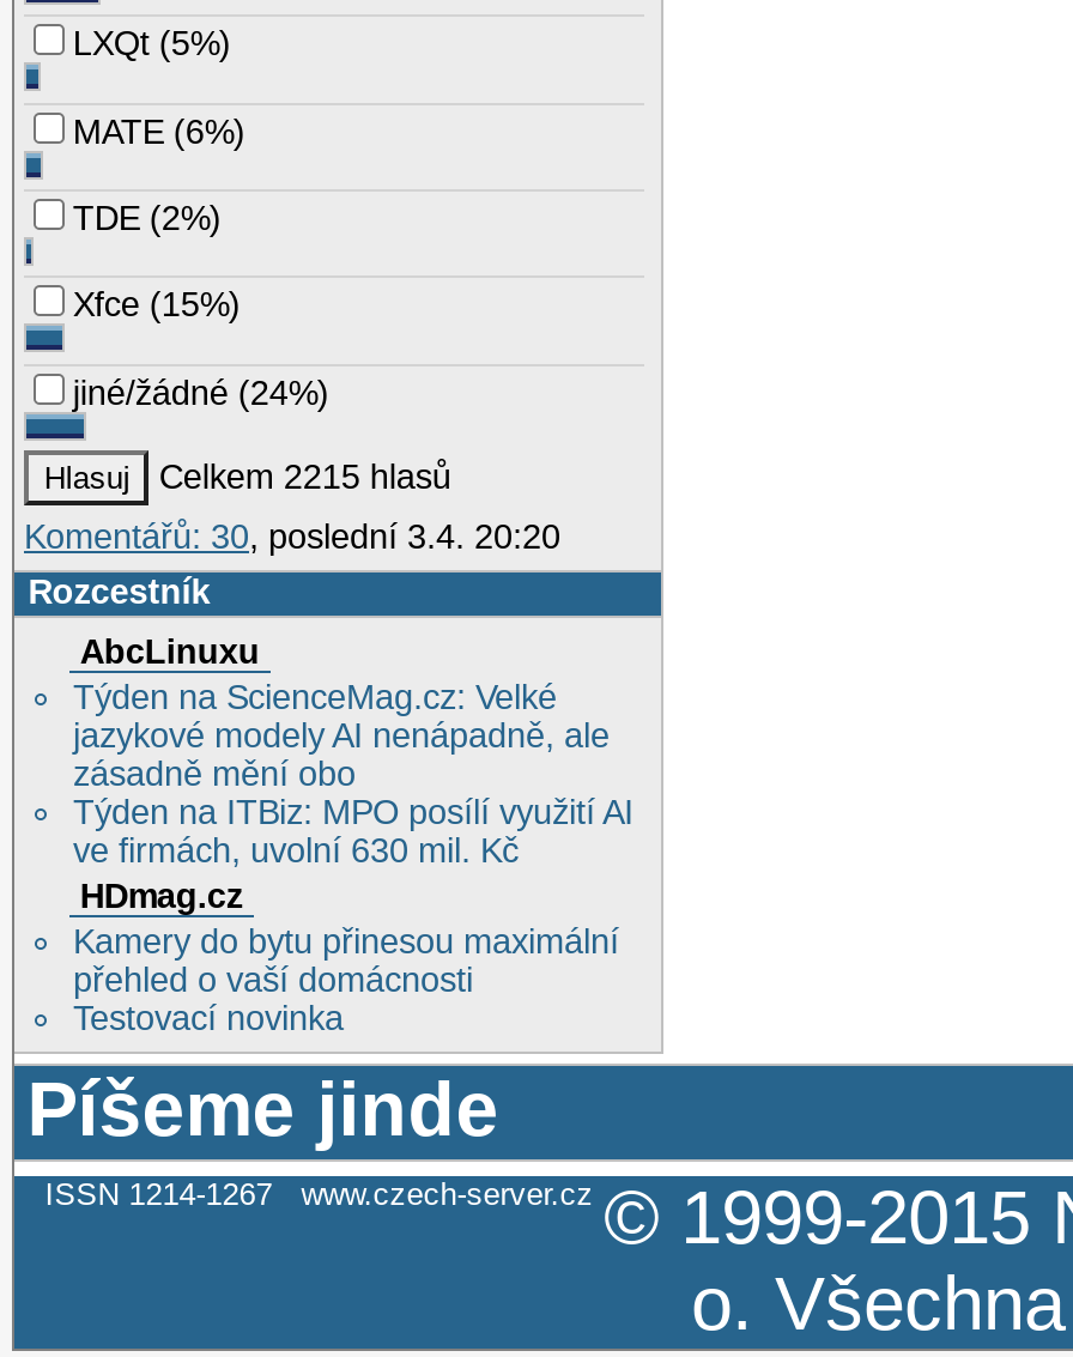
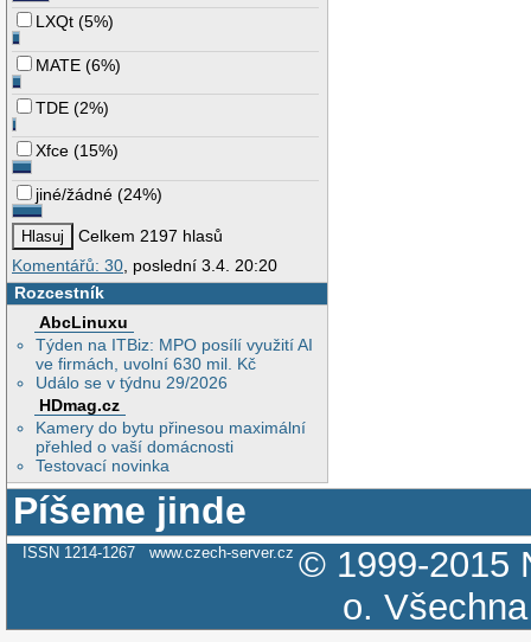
- Celkem 2215 hlasů
+ Celkem 2197 hlasů

- Týden na ScienceMag.cz: Velké
- jazykové modely AI nenápadně, ale
- zásadně mění obo

moved up: Týden na ITBiz: MPO posílí využití AI | ve firmách, uvolní 630 mil. Kč

+ Událo se v týdnu 29/2026
